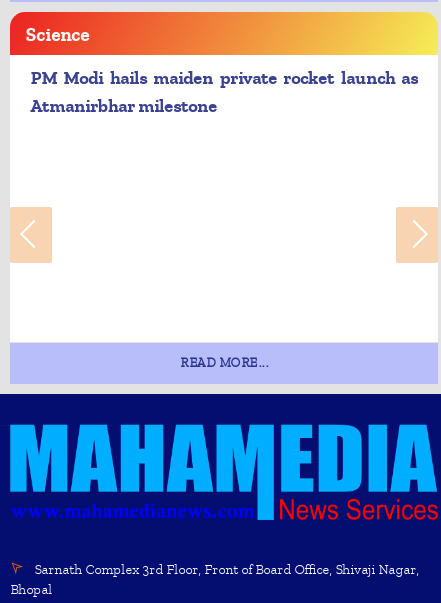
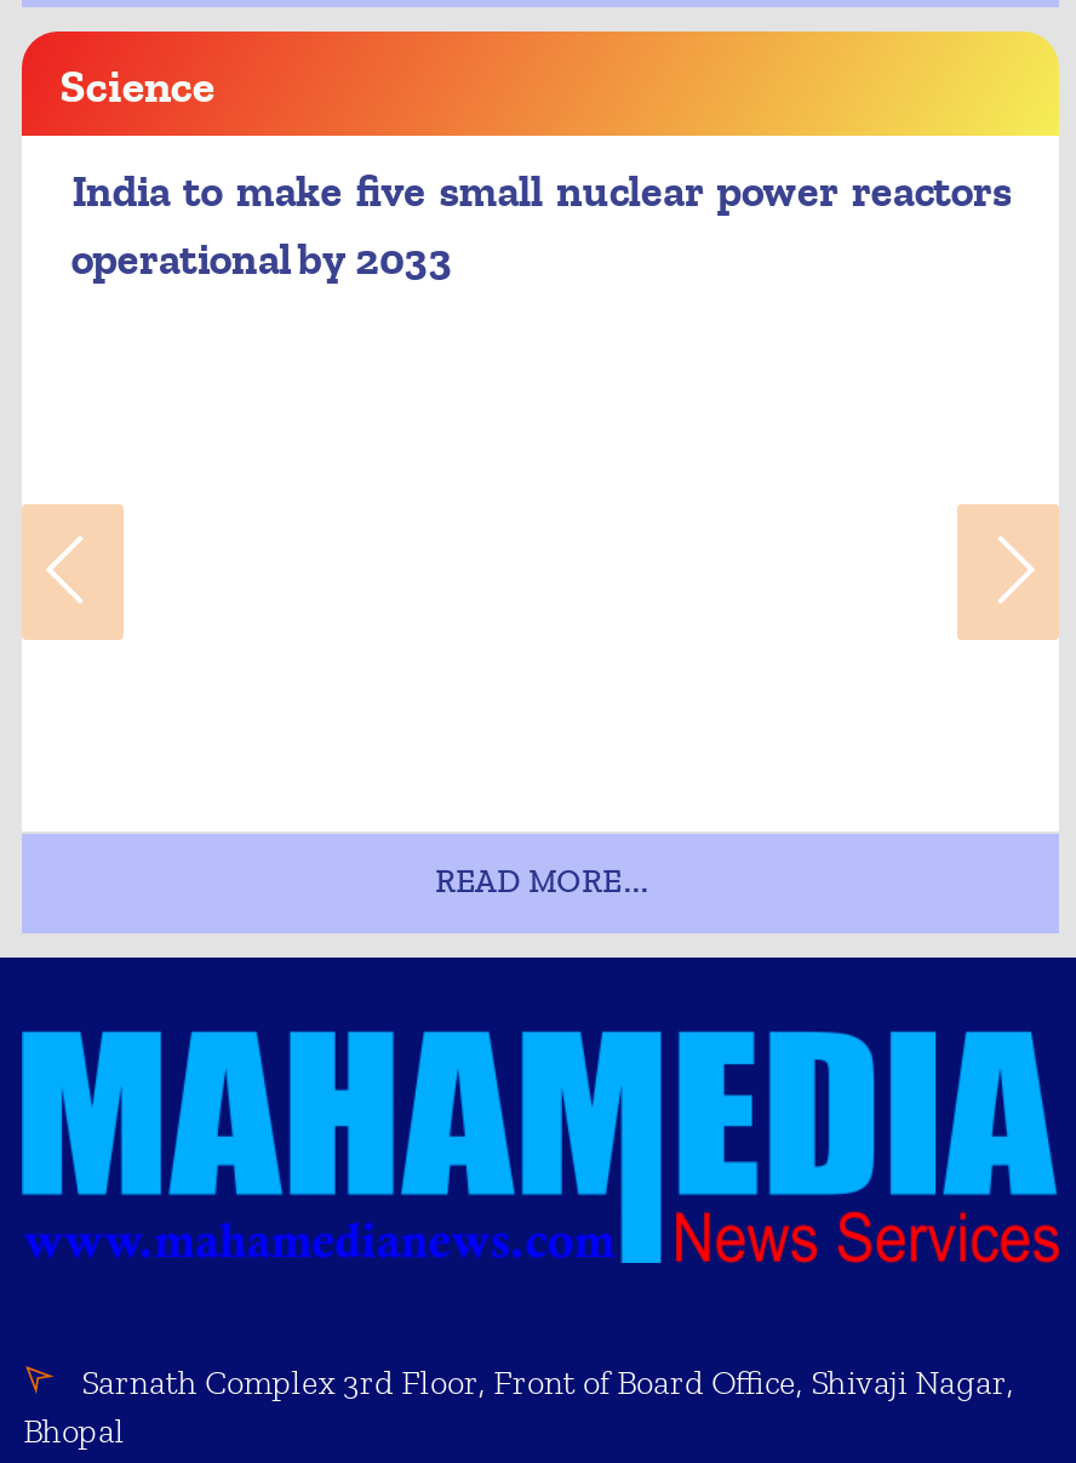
- PM Modi hails maiden private rocket launch as
- Atmanirbhar milestone
+ India to make five small nuclear power reactors
+ operational by 2033
